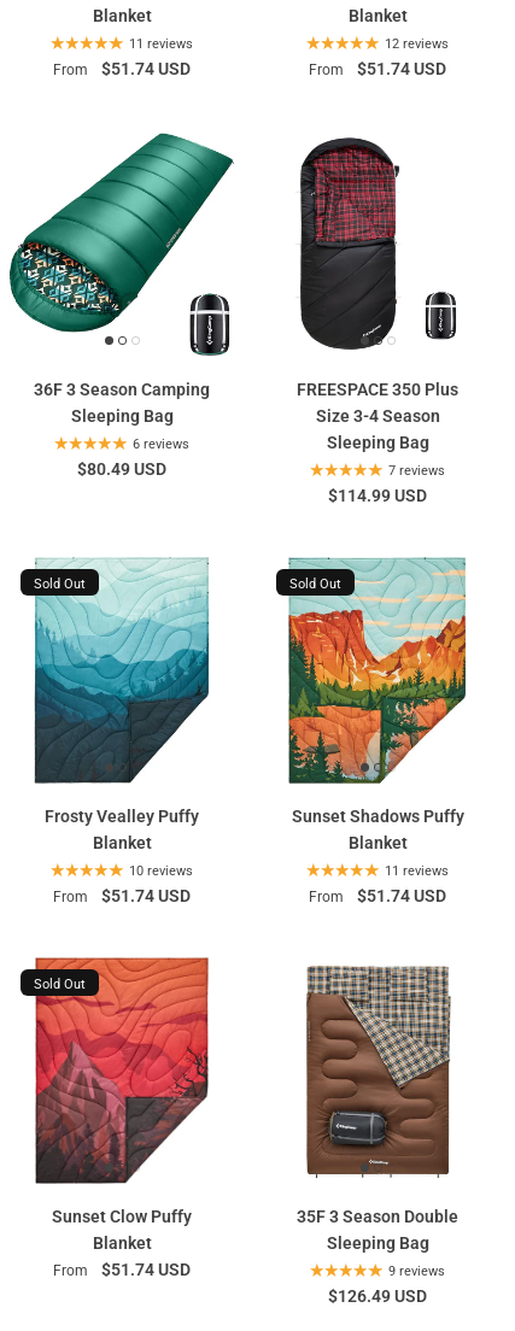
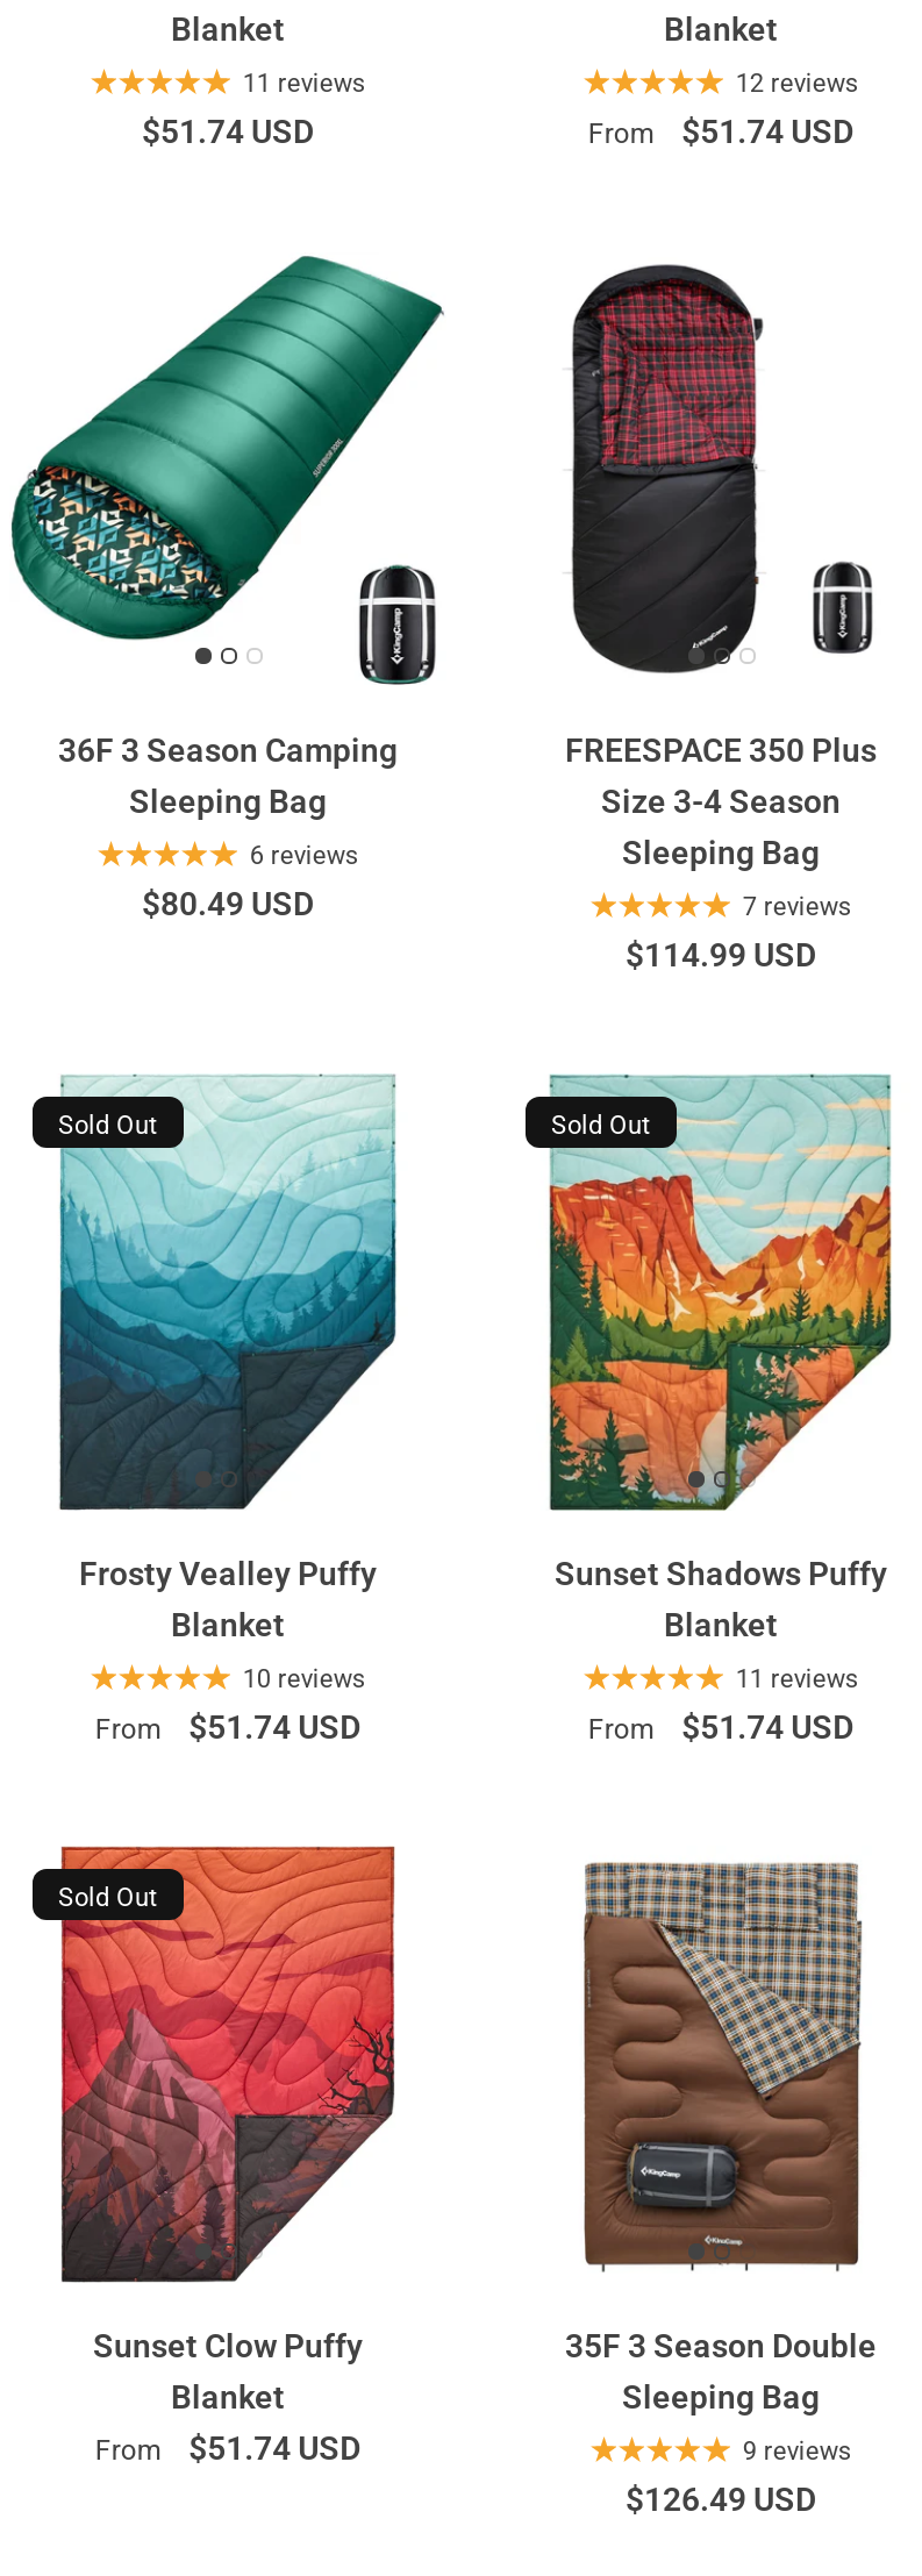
- From
